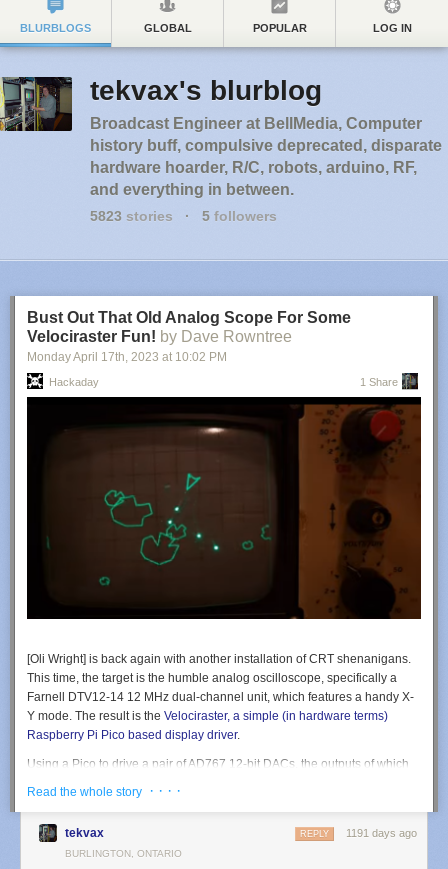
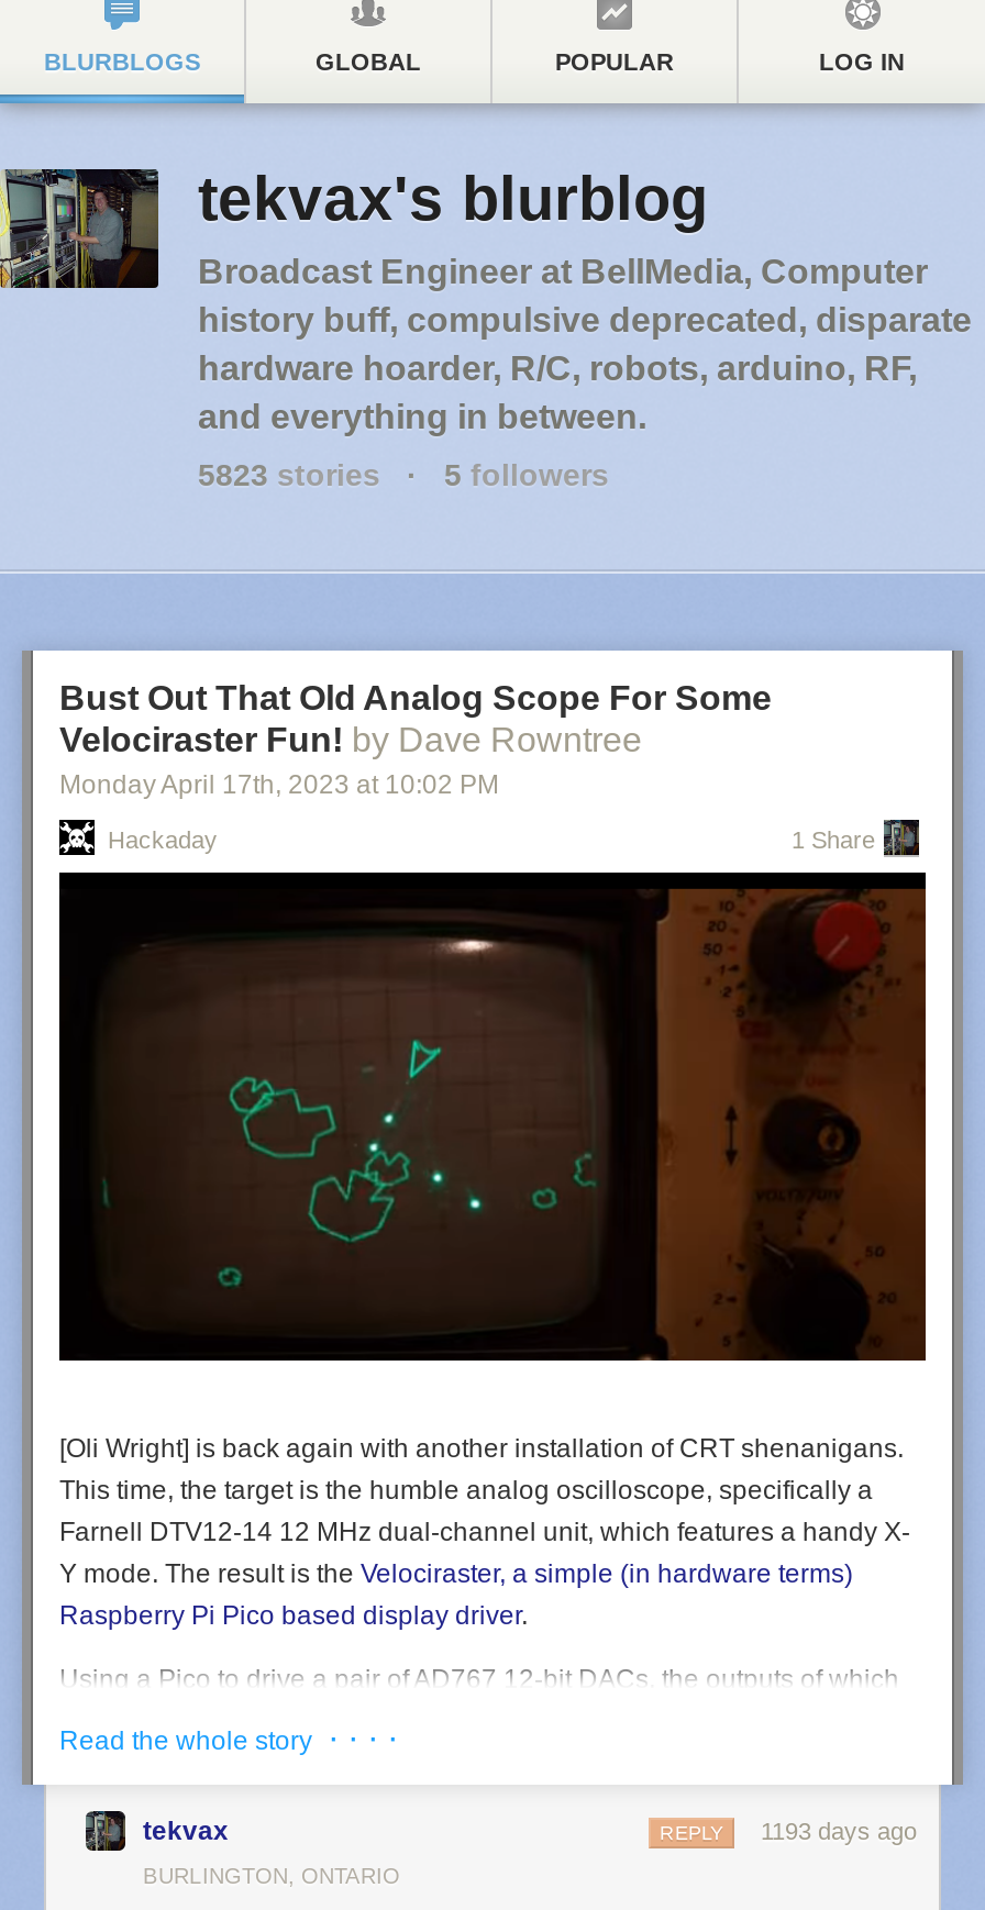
- 1191 days ago
+ 1193 days ago
